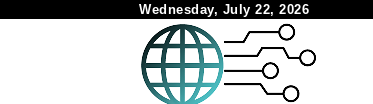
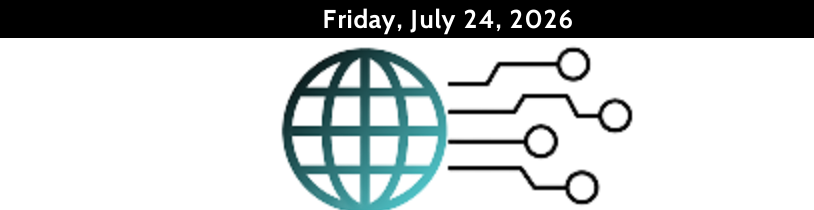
- Wednesday, July 22, 2026
+ Friday, July 24, 2026
